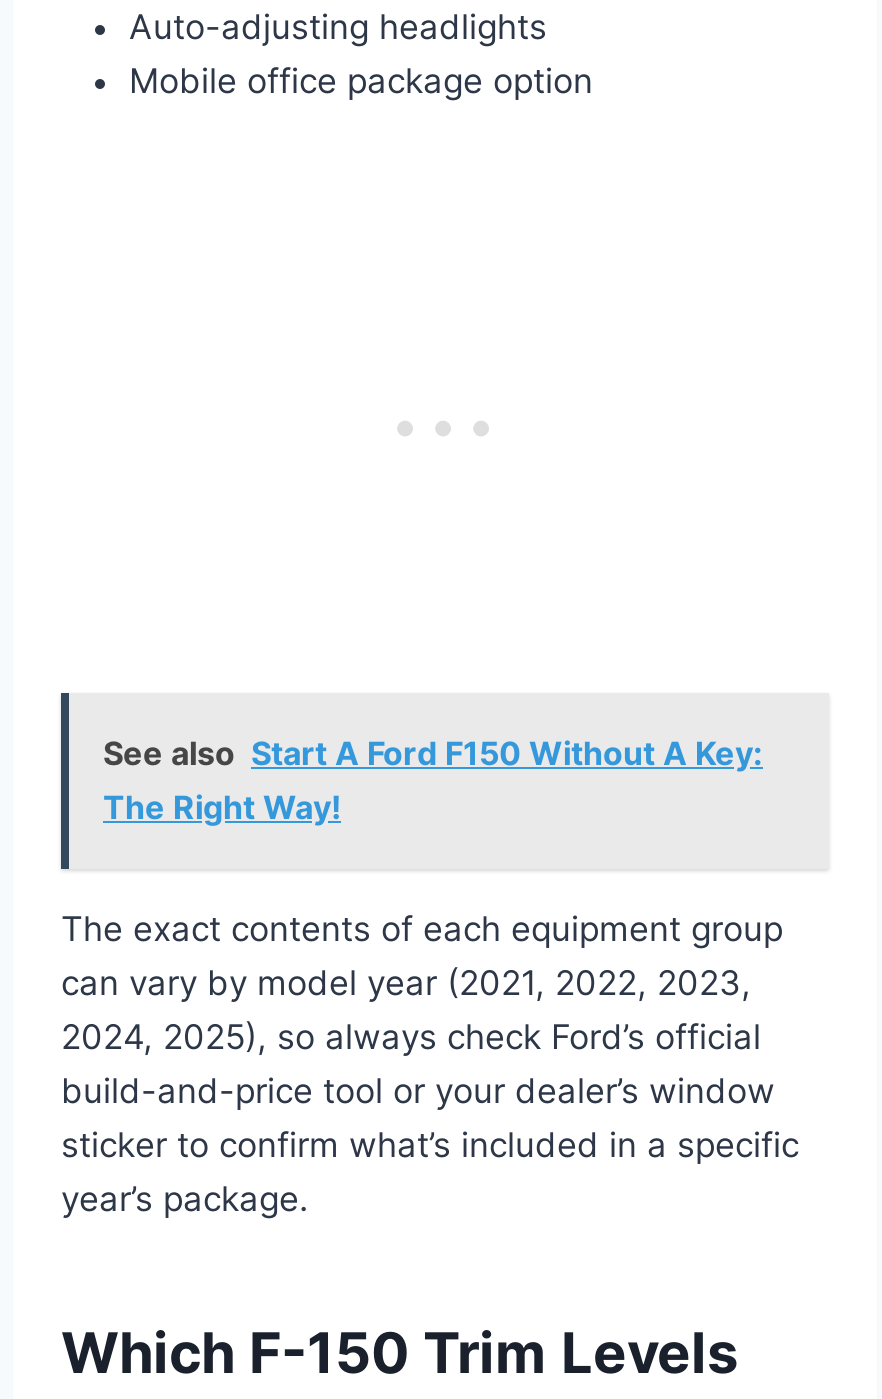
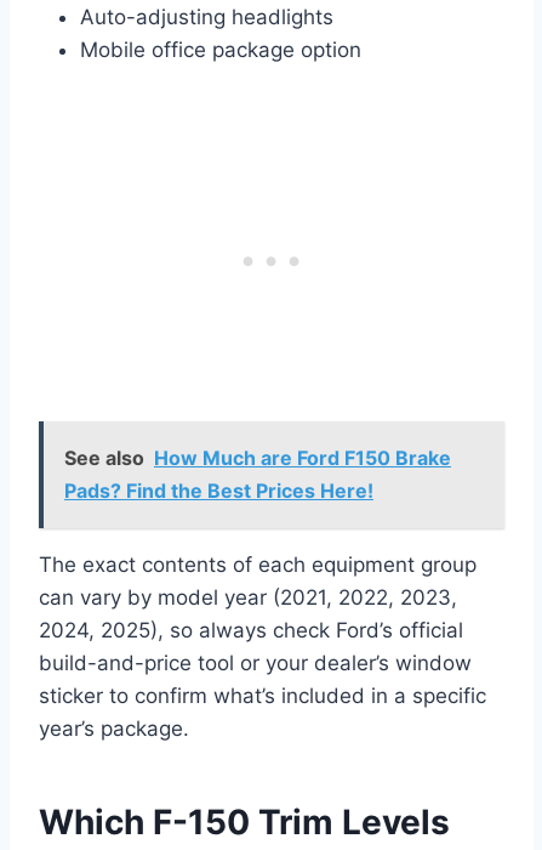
- See also Start A Ford F150 Without A Key:
- The Right Way!
+ See also How Much are Ford F150 Brake
+ Pads? Find the Best Prices Here!
